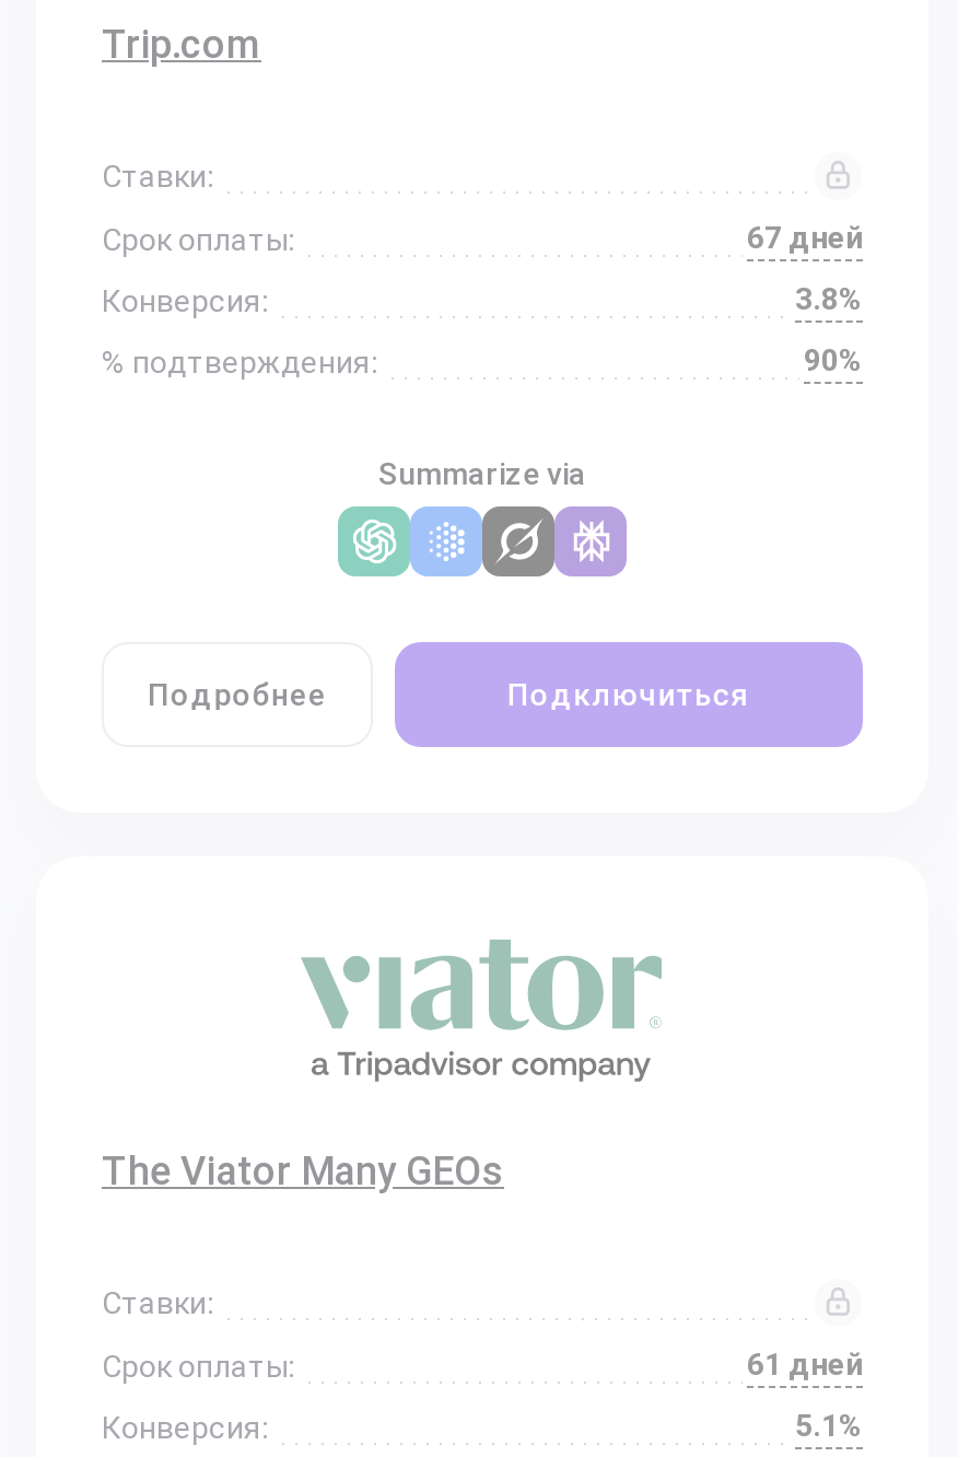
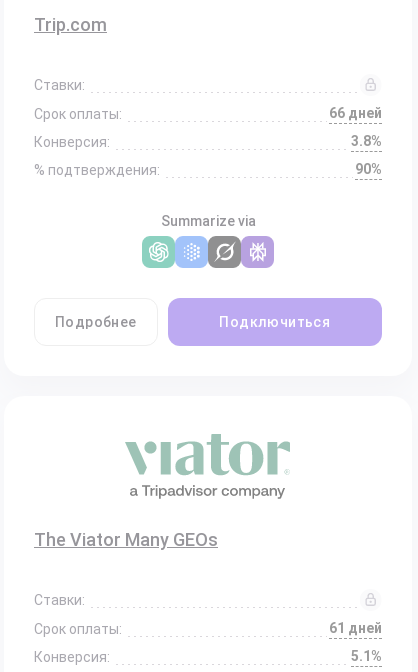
- 67 дней
+ 66 дней
